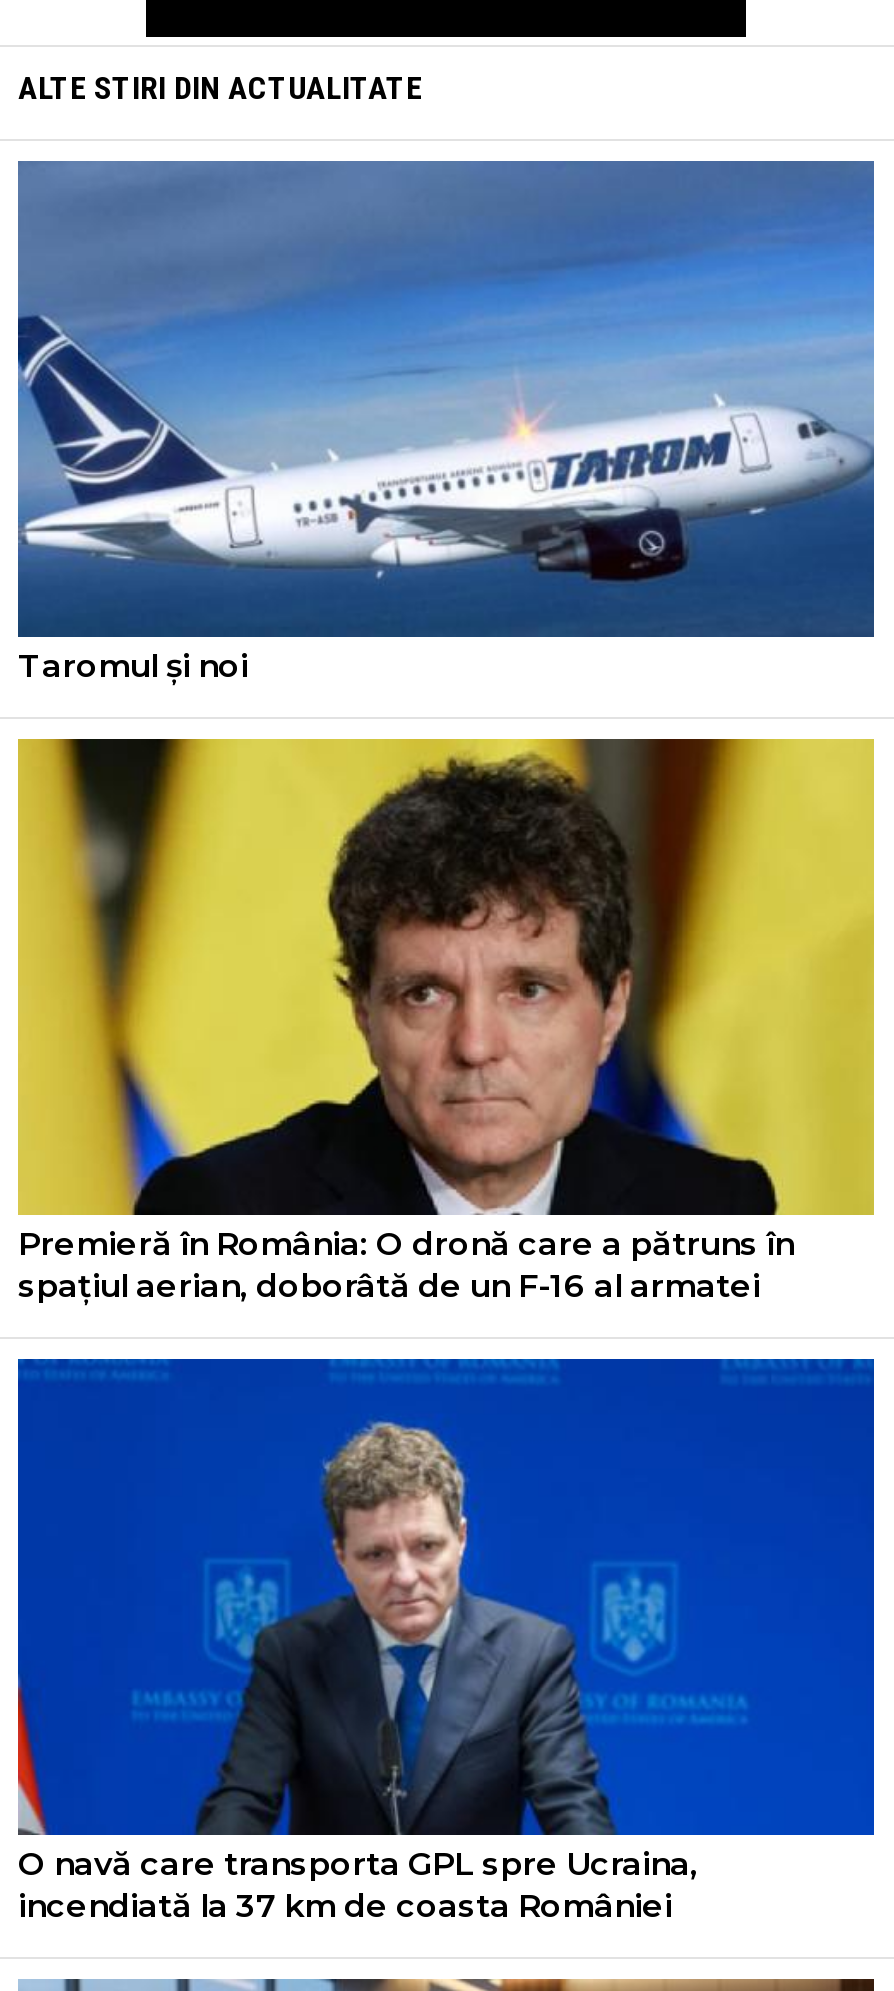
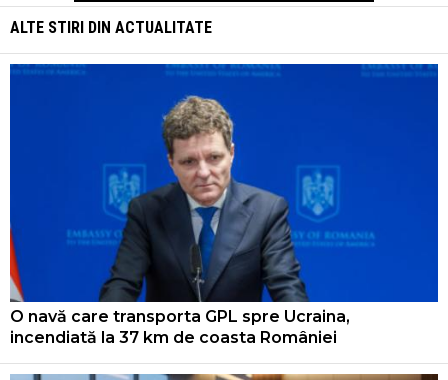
- [image]
- Taromul și noi

- [image]
- Premieră în România: O dronă care a pătruns în
- spațiul aerian, doborâtă de un F-16 al armatei
